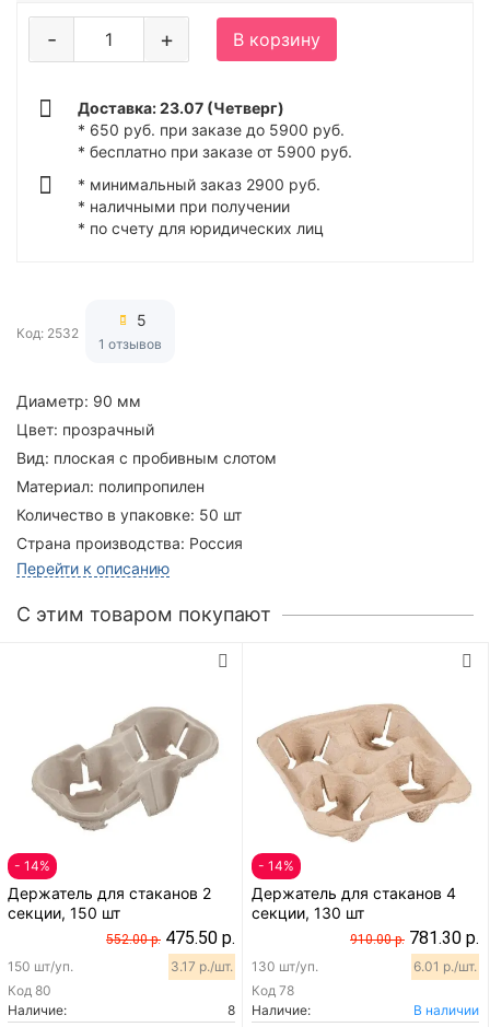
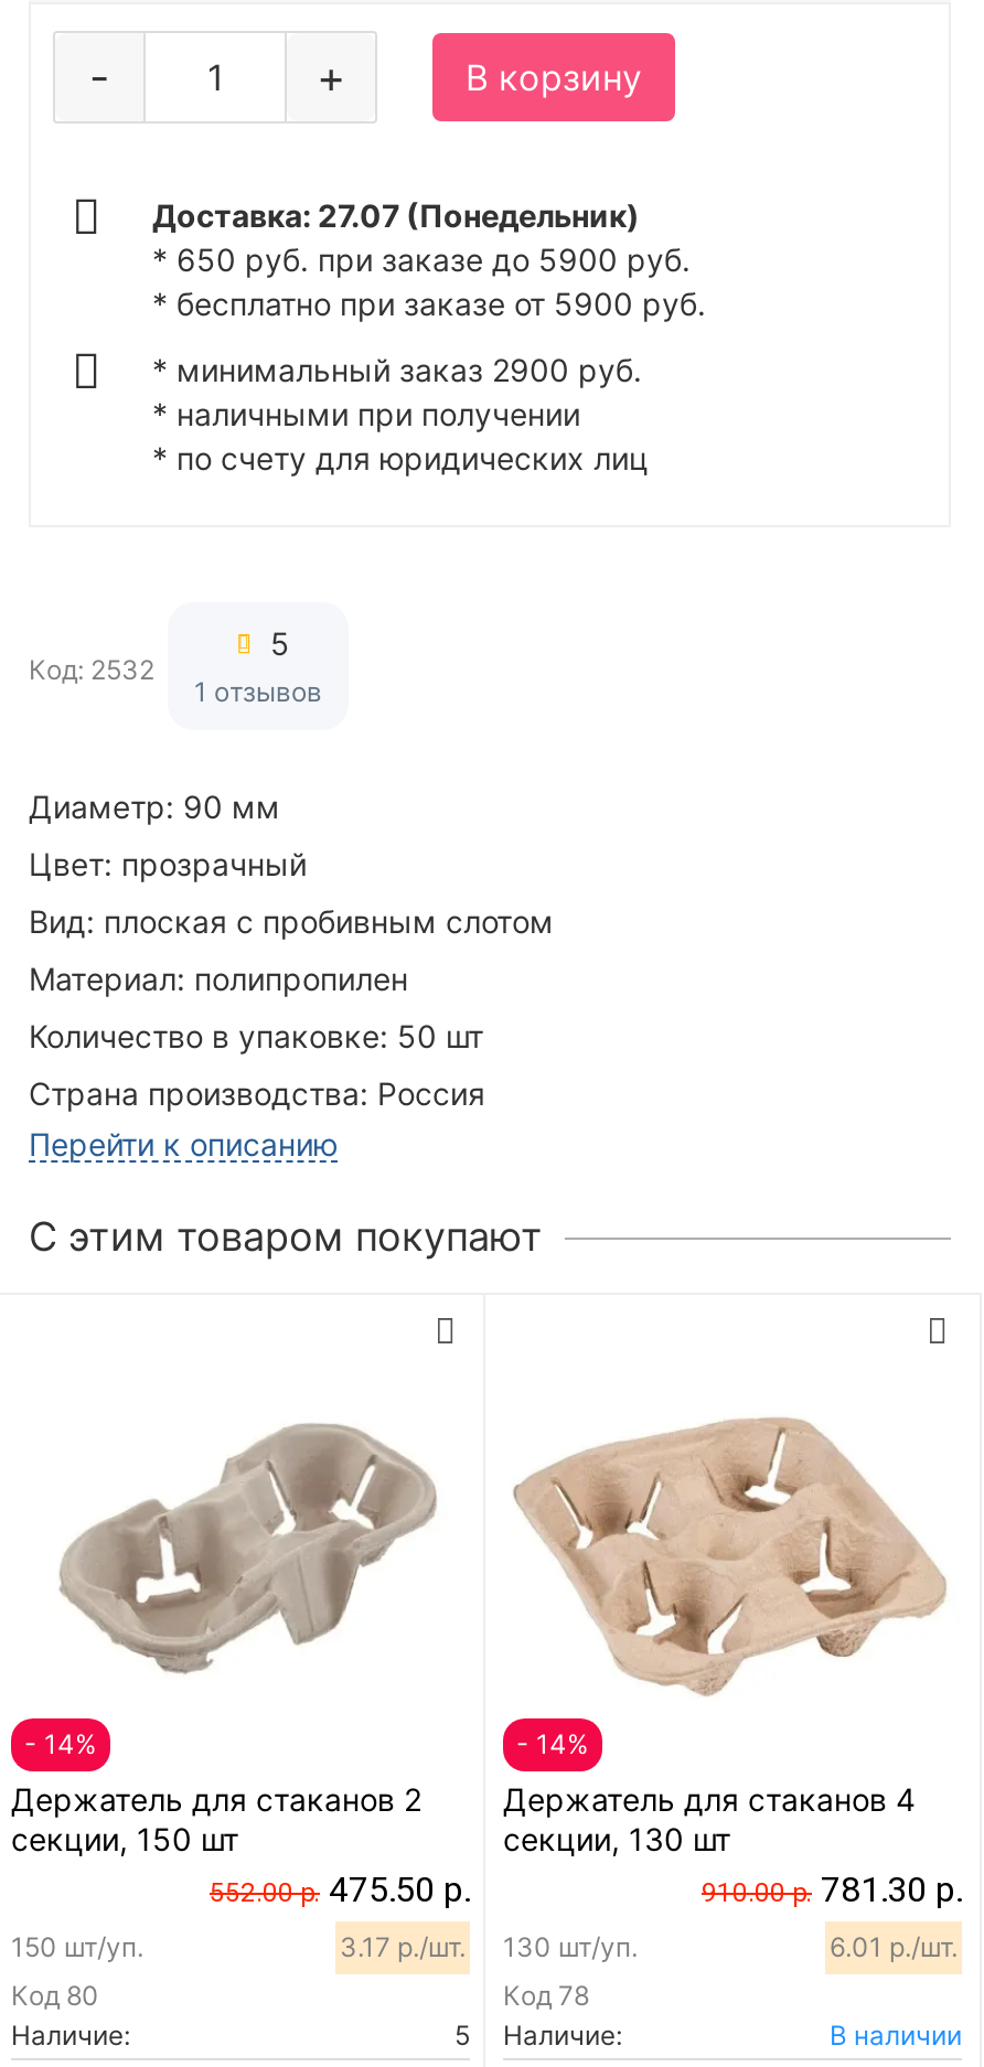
- Доставка: 23.07 (Четверг)
+ Доставка: 27.07 (Понедельник)

- 8 Наличие:
+ 5 Наличие:
